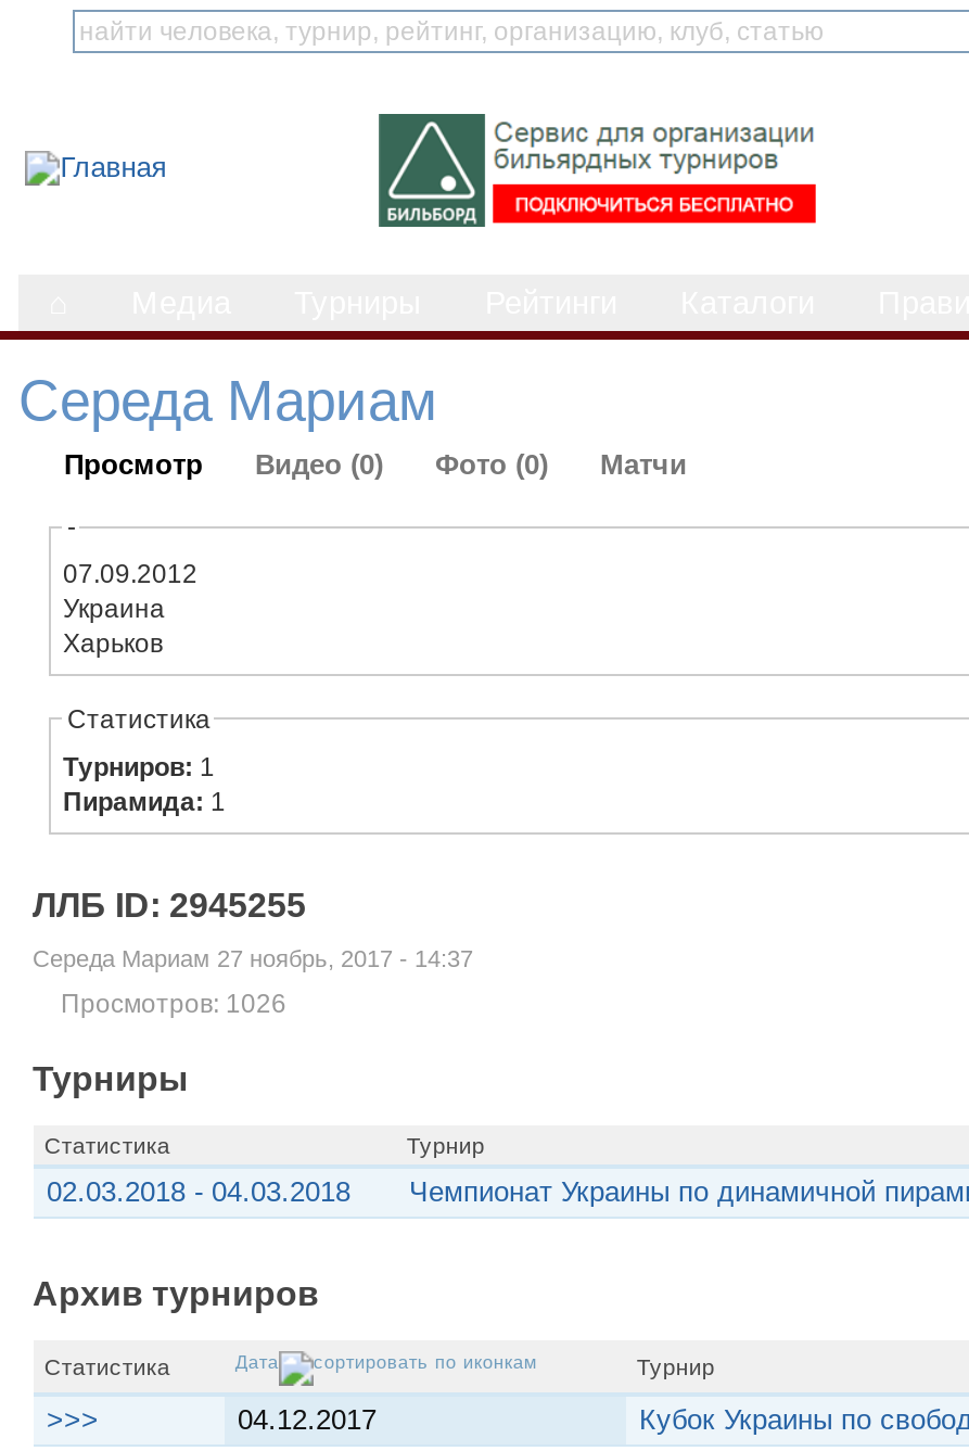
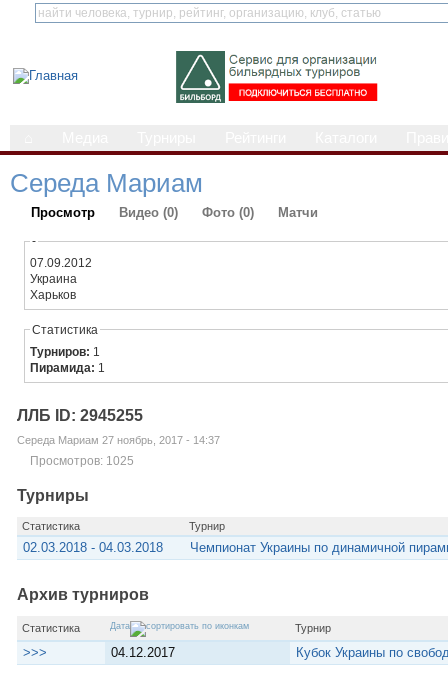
- Просмотров: 1026
+ Просмотров: 1025
